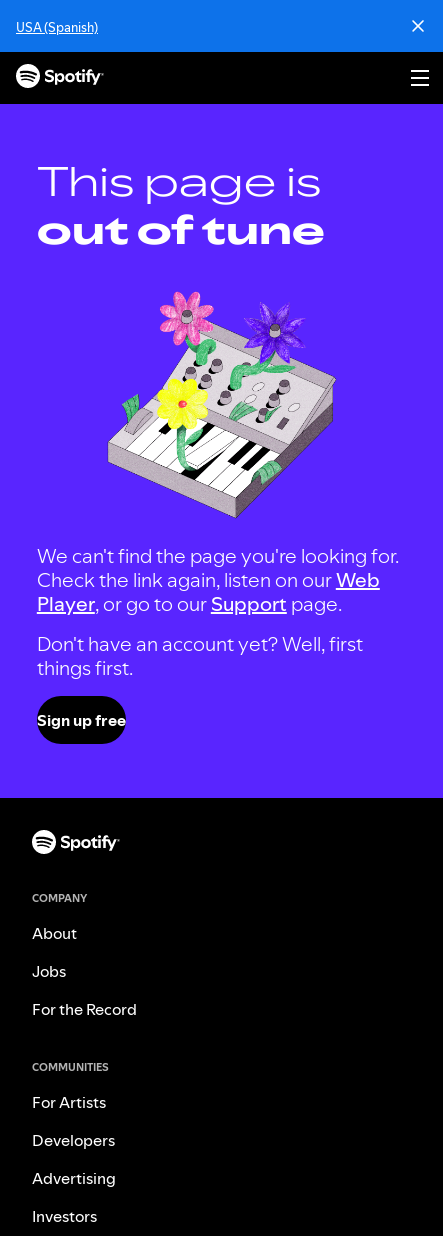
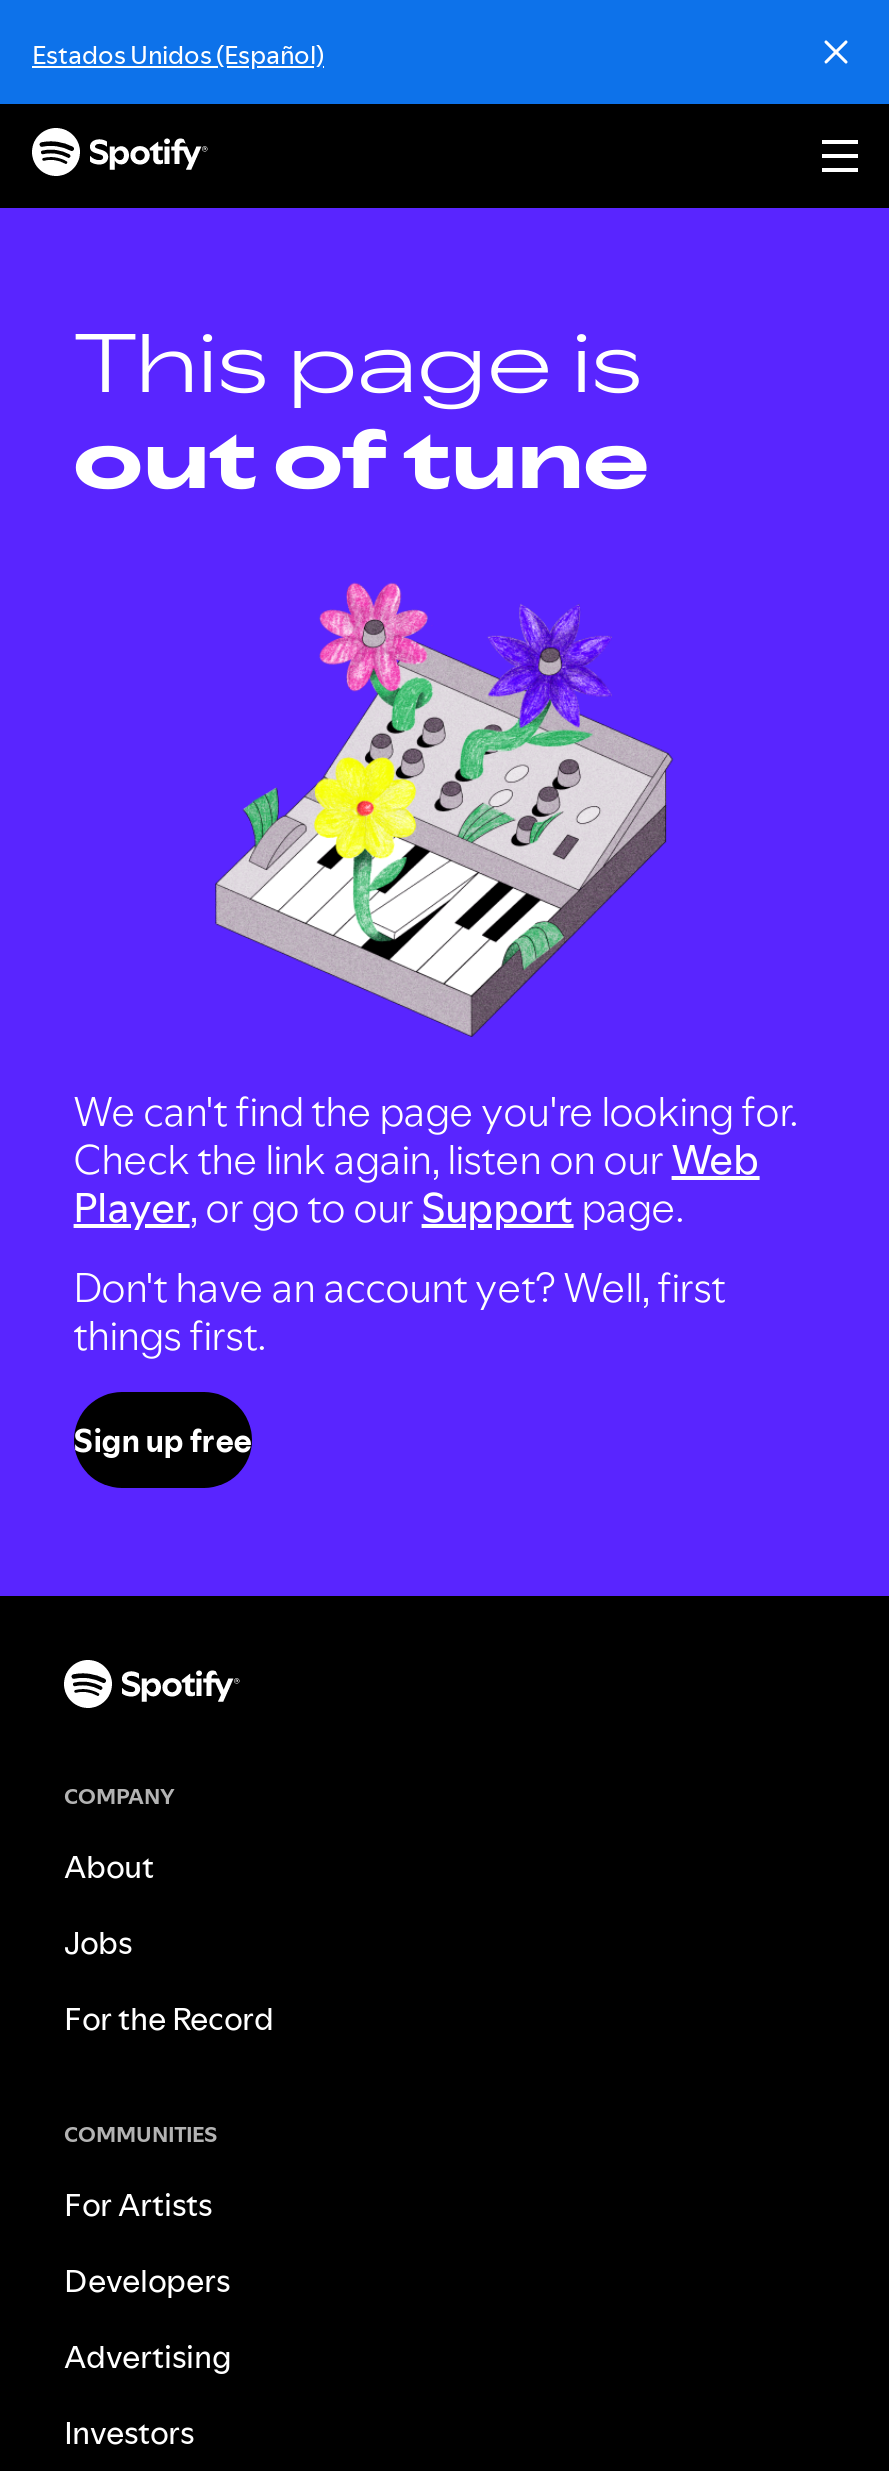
- USA (Spanish)
+ Estados Unidos (Español)
